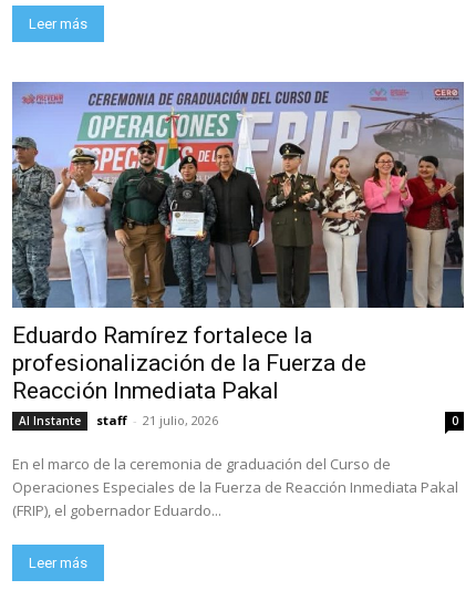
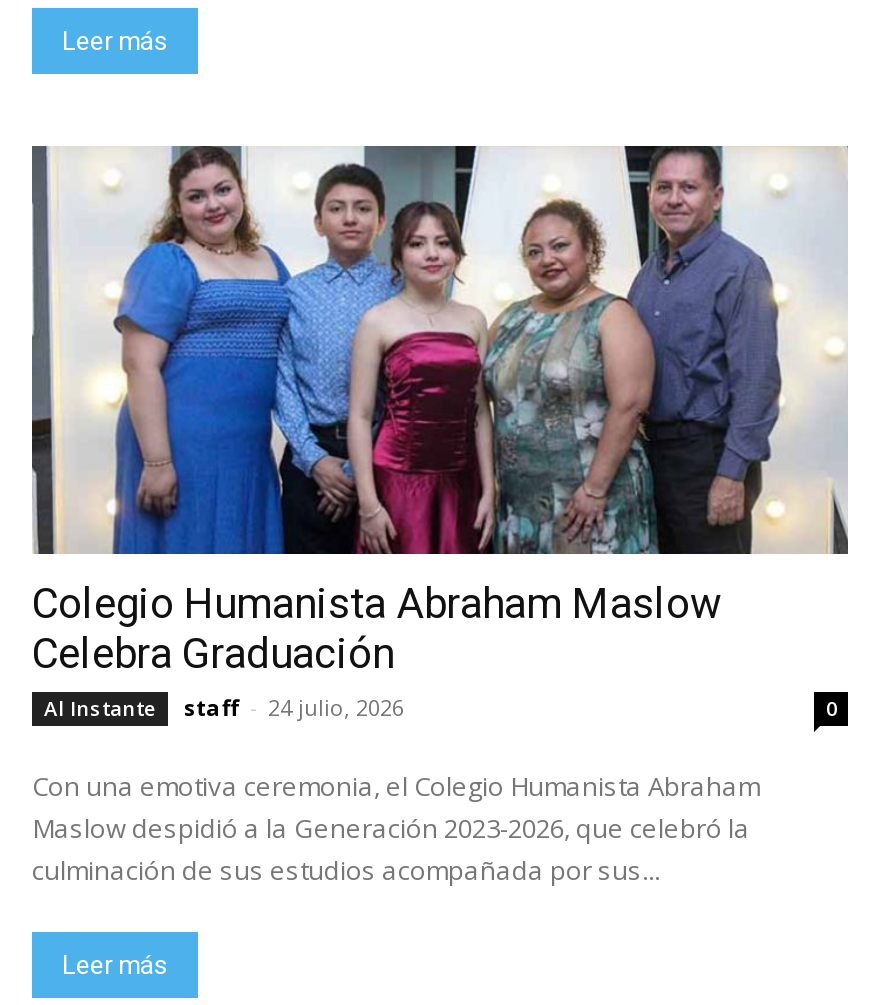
- [image]
- Eduardo Ramírez fortalece la
- profesionalización de la Fuerza de
- Reacción Inmediata Pakal
+ [image]
+ Colegio Humanista Abraham Maslow
+ Celebra Graduación

- Al Instante staff - 21 julio, 2026
+ Al Instante staff - 24 julio, 2026

- En el marco de la ceremonia de graduación del Curso de
- Operaciones Especiales de la Fuerza de Reacción Inmediata Pakal
- (FRIP), el gobernador Eduardo...
+ Con una emotiva ceremonia, el Colegio Humanista Abraham
+ Maslow despidió a la Generación 2023-2026, que celebró la
+ culminación de sus estudios acompañada por sus...
